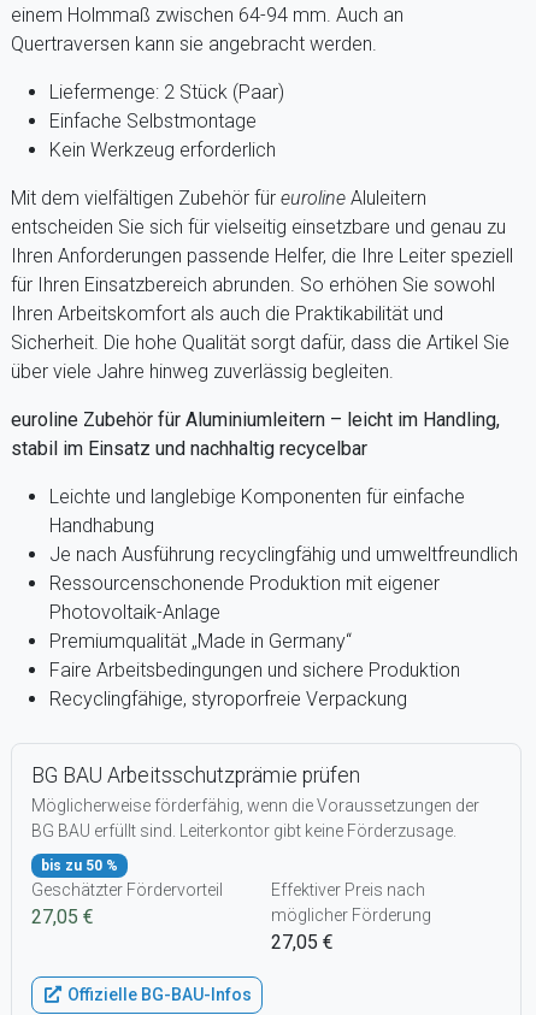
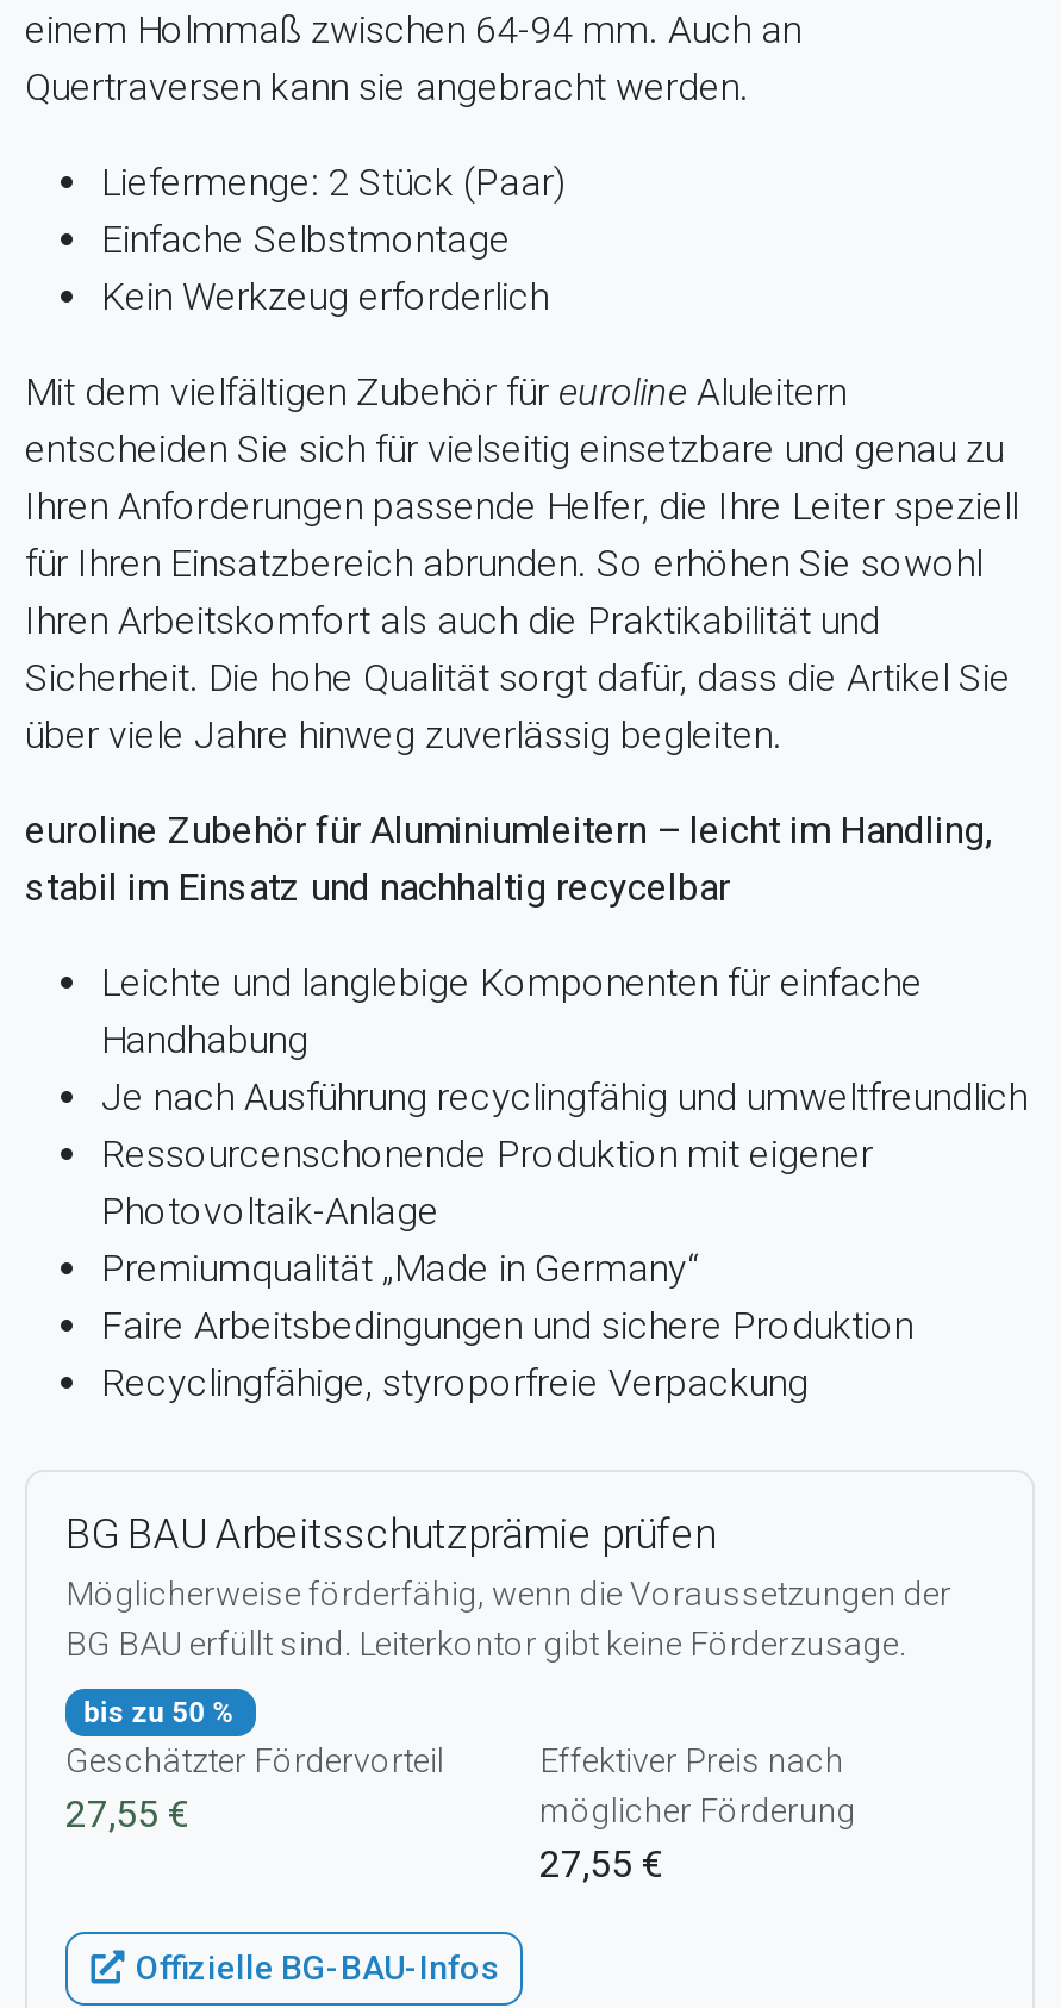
- 27,05 €
+ 27,55 €

- 27,05 €
+ 27,55 €
